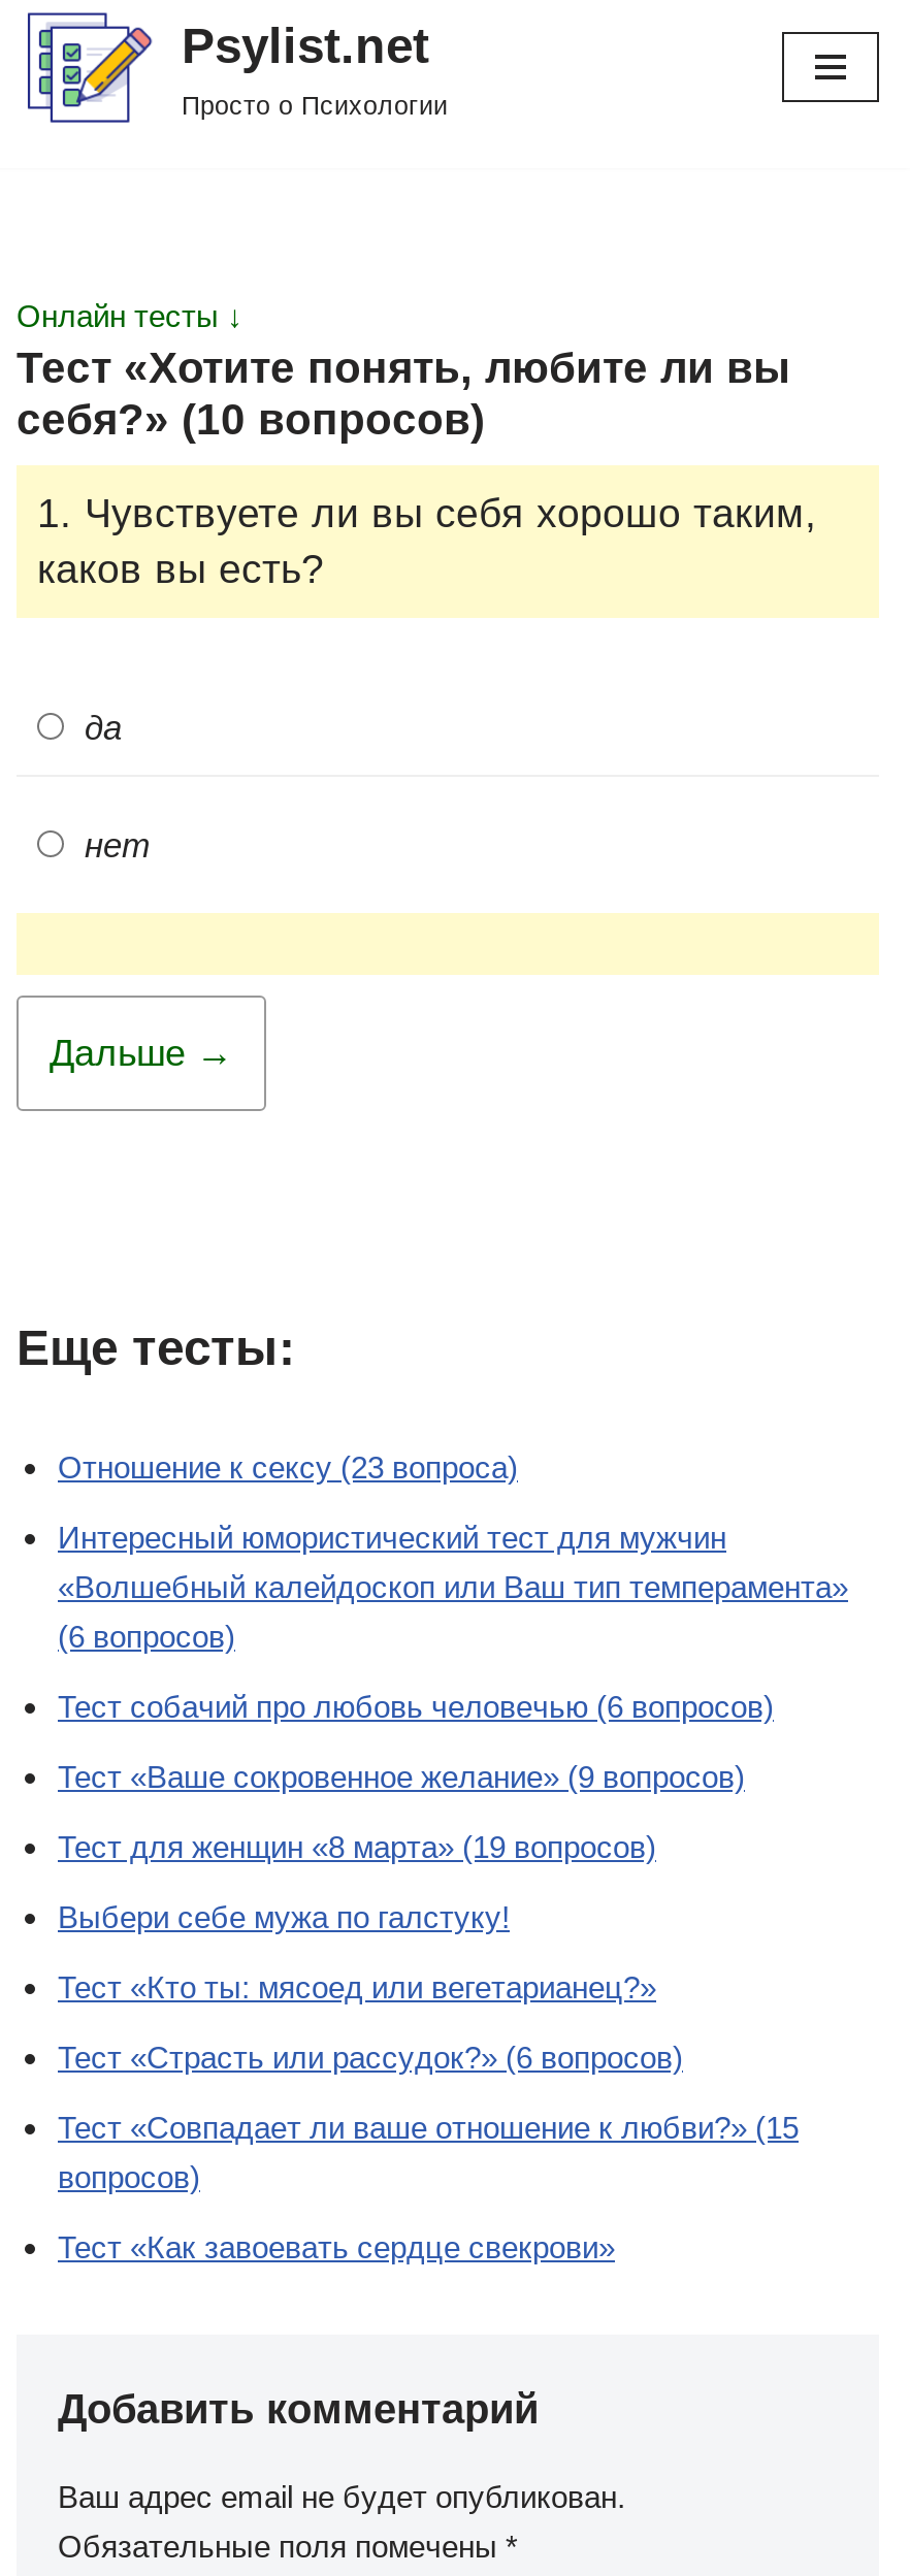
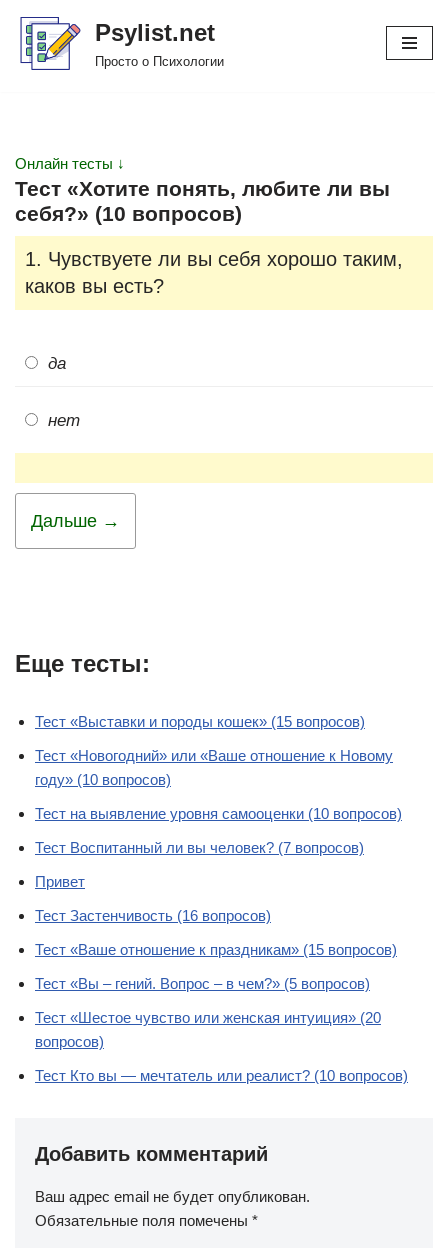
- Отношение к сексу (23 вопроса)
+ Тест «Выставки и породы кошек» (15 вопросов)

- Интересный юмористический тест для мужчин
- «Волшебный калейдоскоп или Ваш тип темперамента»
- (6 вопросов)
+ Тест «Новогодний» или «Ваше отношение к Новому
+ году» (10 вопросов)

- Тест собачий про любовь человечью (6 вопросов)
+ Тест на выявление уровня самооценки (10 вопросов)

- Тест «Ваше сокровенное желание» (9 вопросов)
+ Тест Воспитанный ли вы человек? (7 вопросов)

- Тест для женщин «8 марта» (19 вопросов)
+ Привет

- Выбери себе мужа по галстуку!
+ Тест Застенчивость (16 вопросов)

- Тест «Кто ты: мясоед или вегетарианец?»
+ Тест «Ваше отношение к праздникам» (15 вопросов)

- Тест «Страсть или рассудок?» (6 вопросов)
+ Тест «Вы – гений. Вопрос – в чем?» (5 вопросов)

- Тест «Совпадает ли ваше отношение к любви?» (15
+ Тест «Шестое чувство или женская интуиция» (20

- Тест «Как завоевать сердце свекрови»
+ Тест Кто вы — мечтатель или реалист? (10 вопросов)
